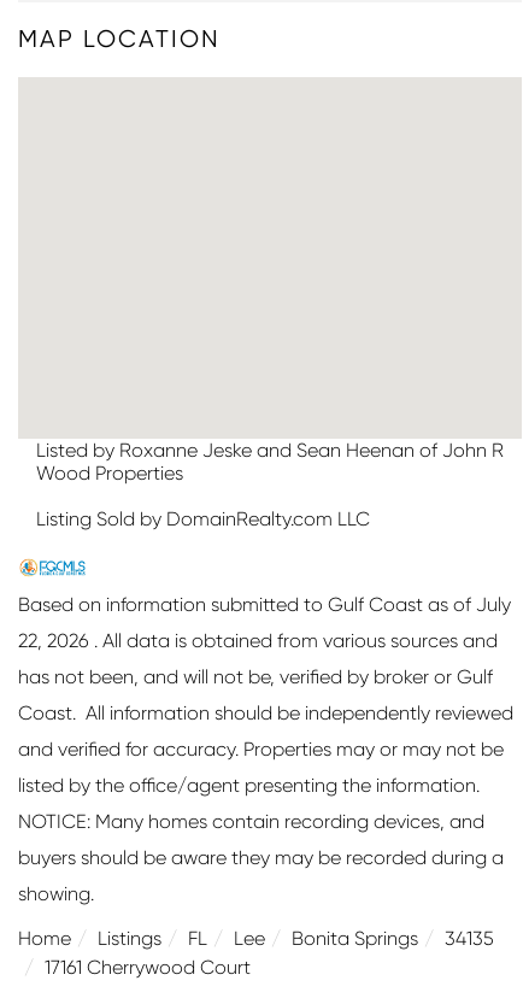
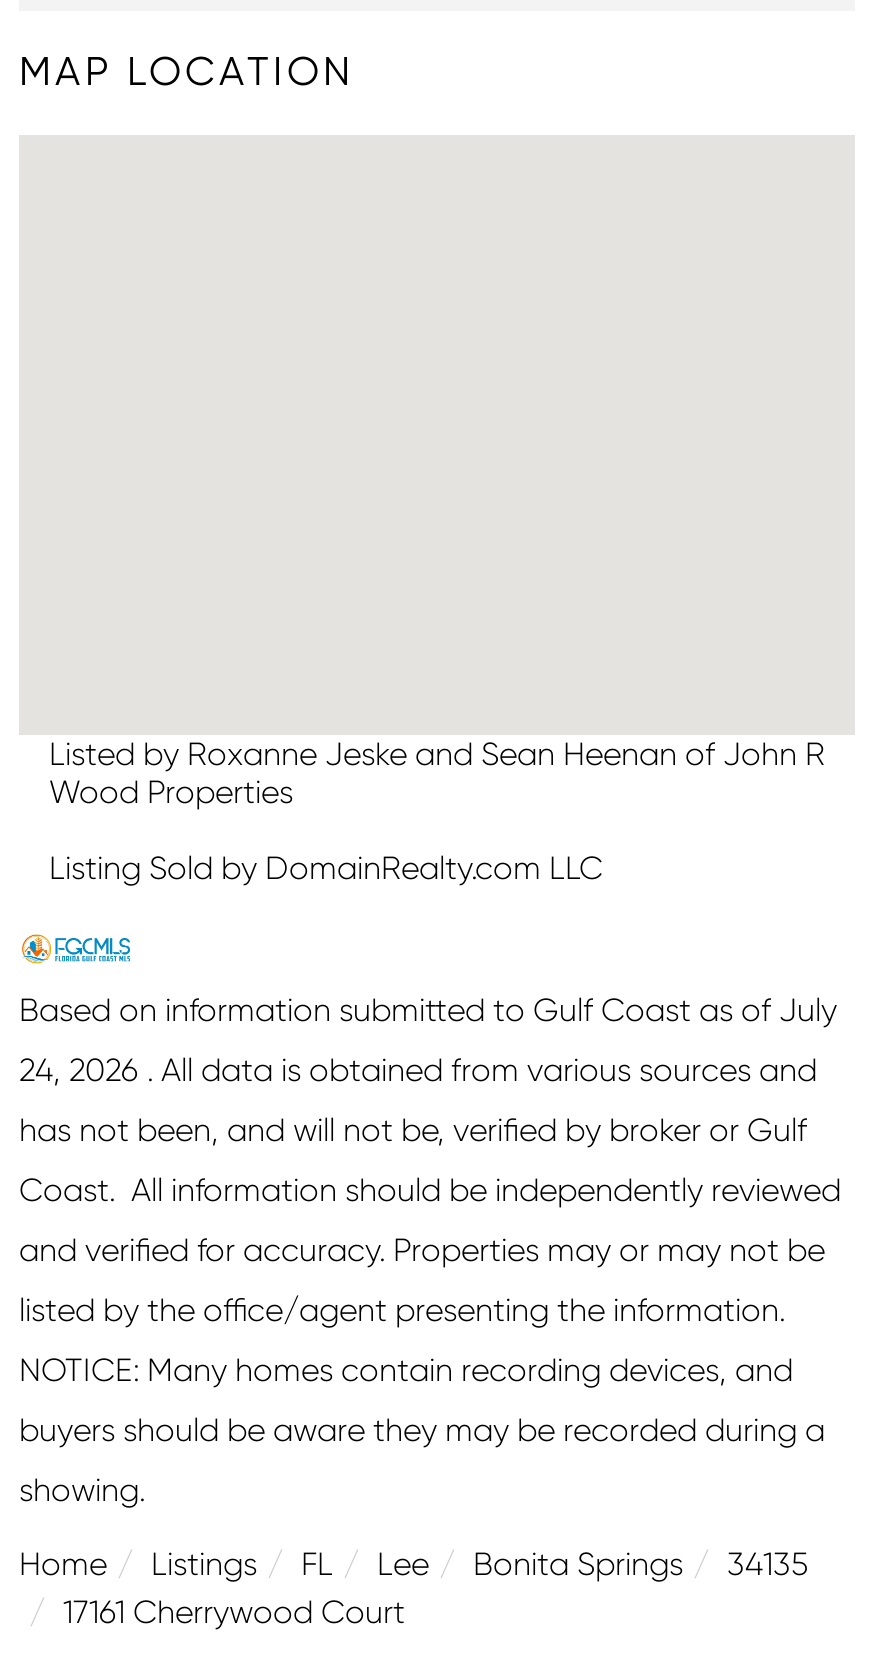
- 22, 2026 . All data is obtained from various sources and
+ 24, 2026 . All data is obtained from various sources and
